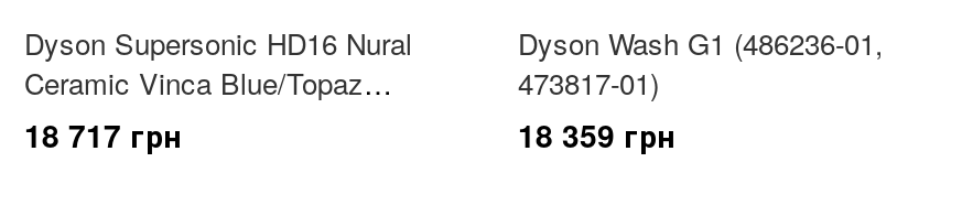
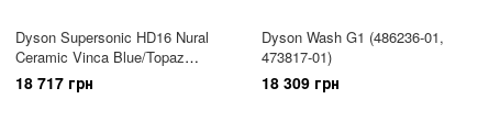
- 18 359 грн
+ 18 309 грн
